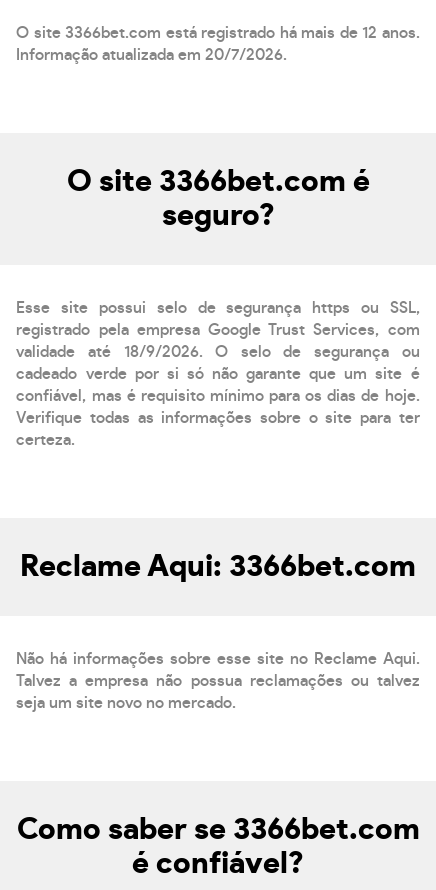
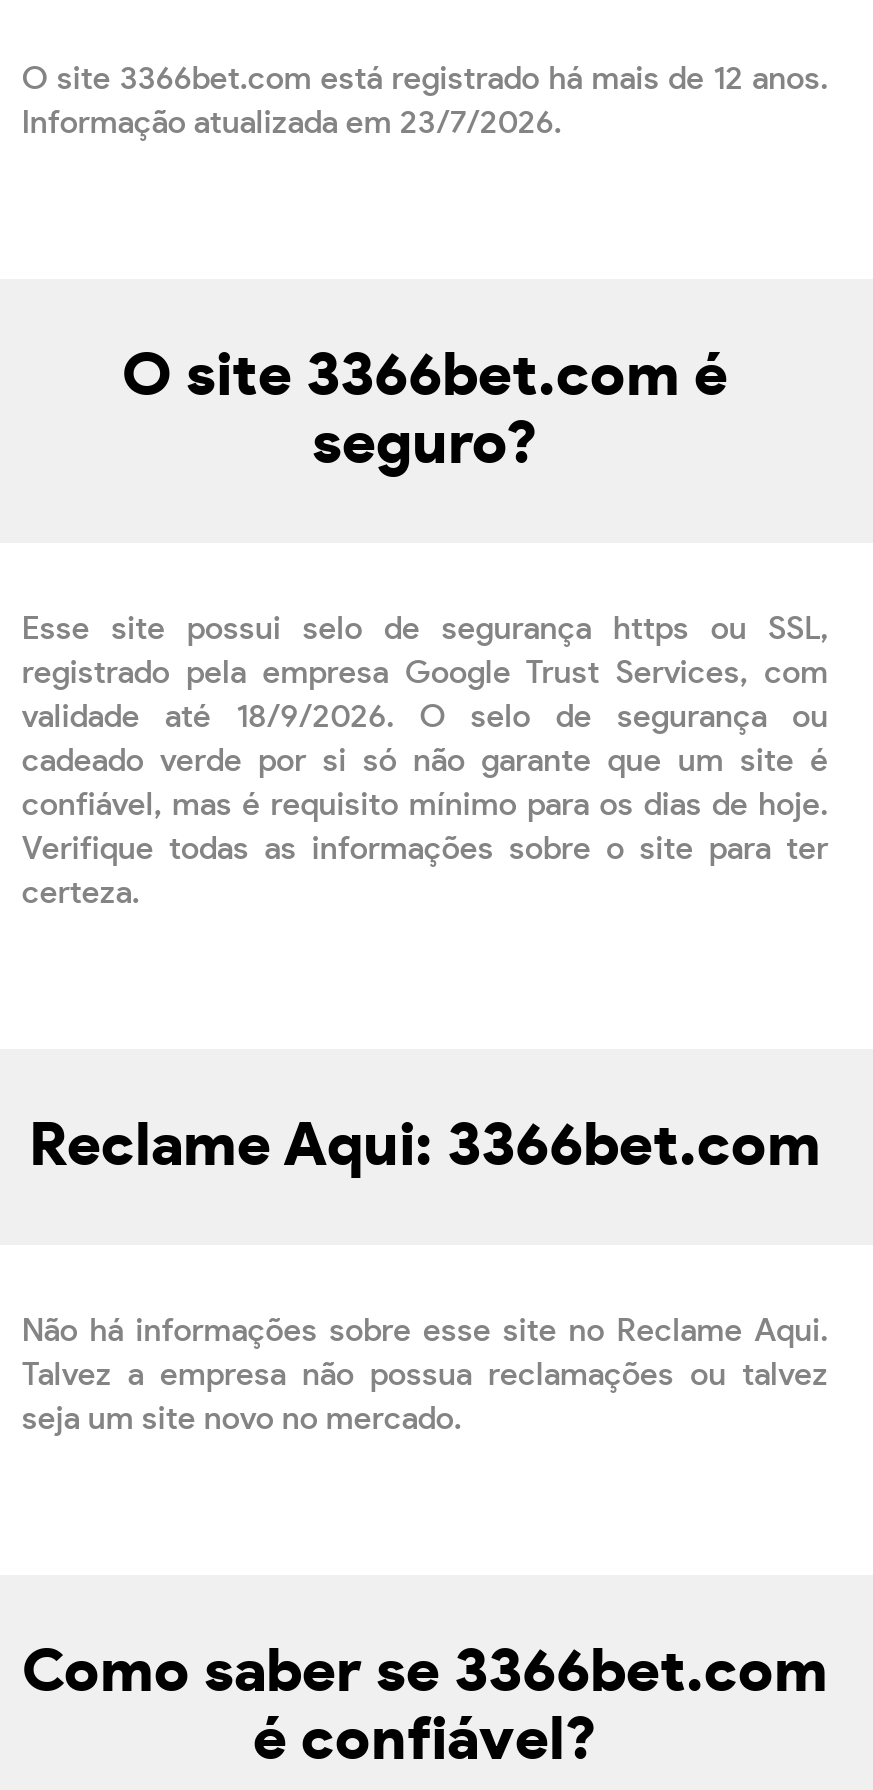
- Informação atualizada em 20/7/2026.
+ Informação atualizada em 23/7/2026.
